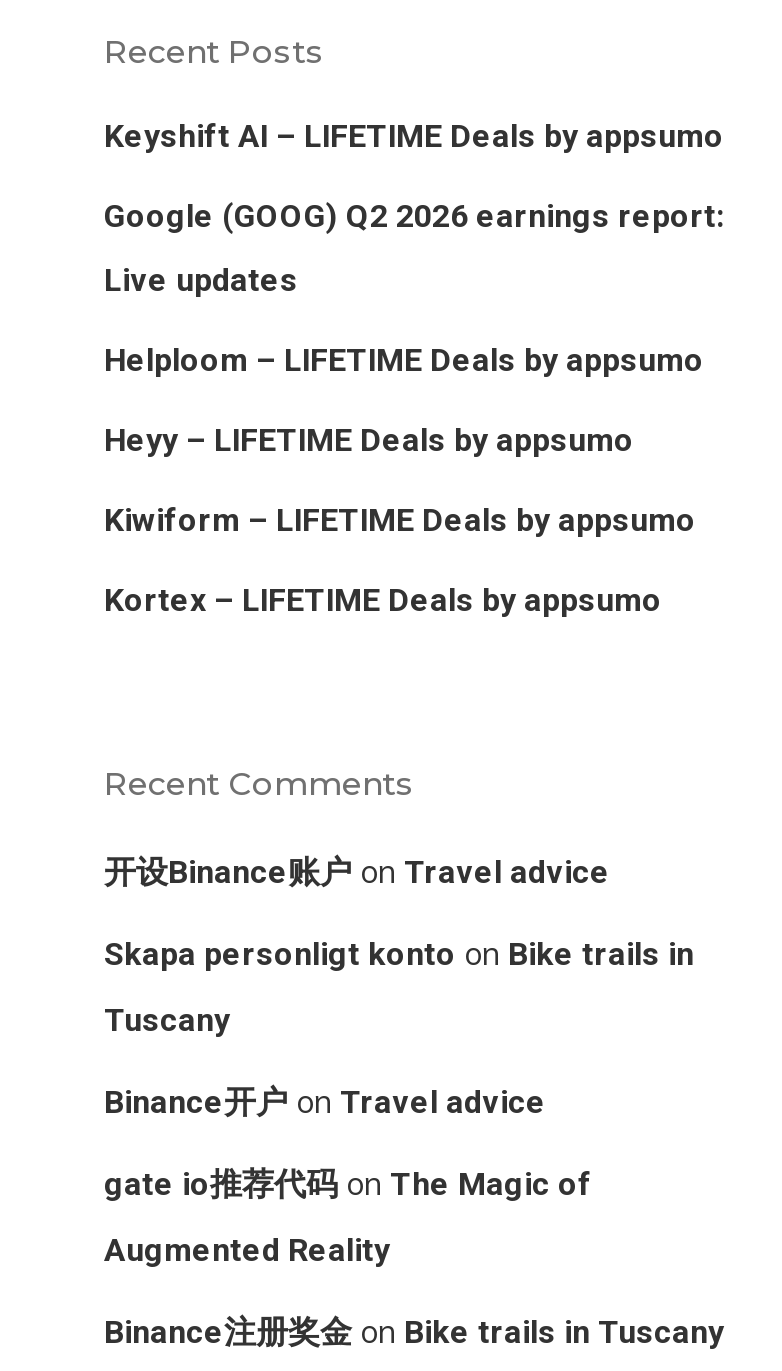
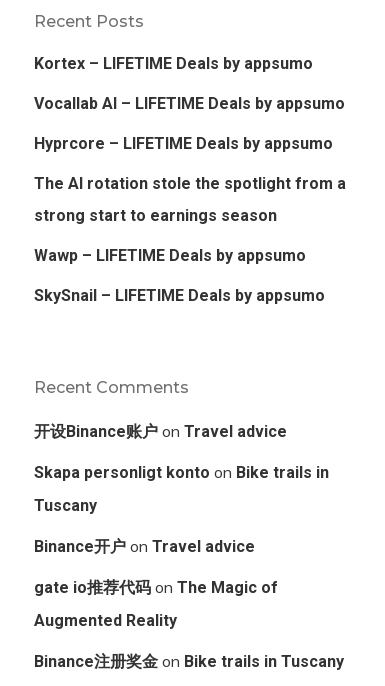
- Keyshift AI – LIFETIME Deals by appsumo
- Google (GOOG) Q2 2026 earnings report:
- Live updates
- Helploom – LIFETIME Deals by appsumo
- Heyy – LIFETIME Deals by appsumo
- Kiwiform – LIFETIME Deals by appsumo

moved up: Kortex – LIFETIME Deals by appsumo

+ Vocallab AI – LIFETIME Deals by appsumo
+ Hyprcore – LIFETIME Deals by appsumo
+ The AI rotation stole the spotlight from a
+ strong start to earnings season
+ Wawp – LIFETIME Deals by appsumo
+ SkySnail – LIFETIME Deals by appsumo
